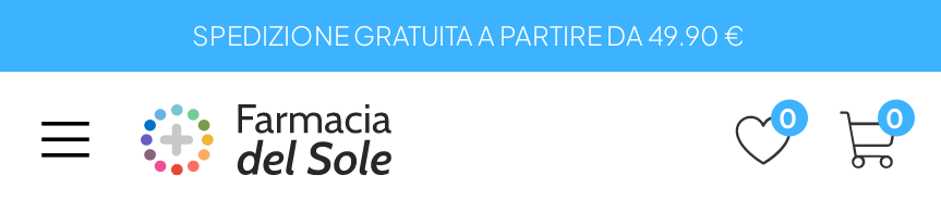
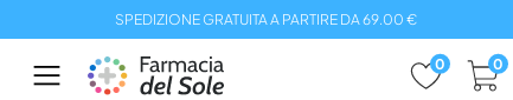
- SPEDIZIONE GRATUITA A PARTIRE DA 49.90 €
+ SPEDIZIONE GRATUITA A PARTIRE DA 69.00 €
